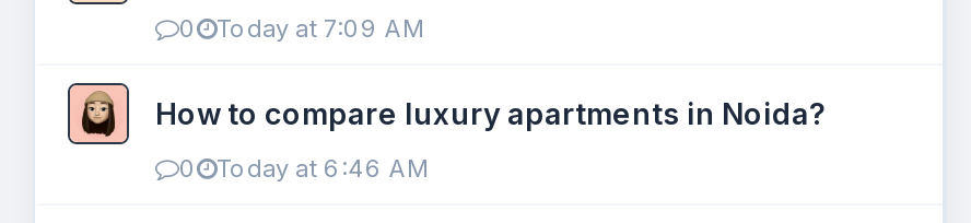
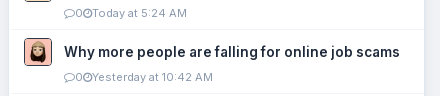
- 0 Today at 7:09 AM
+ 0 Today at 5:24 AM

- How to compare luxury apartments in Noida?
+ Why more people are falling for online job scams

- Today at 6:46 AM
+ Yesterday at 10:42 AM
